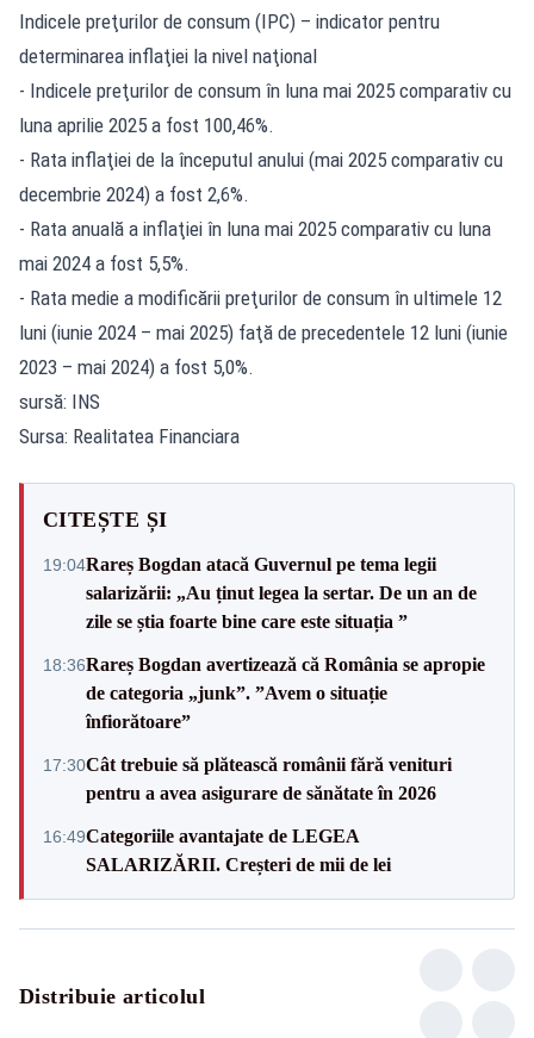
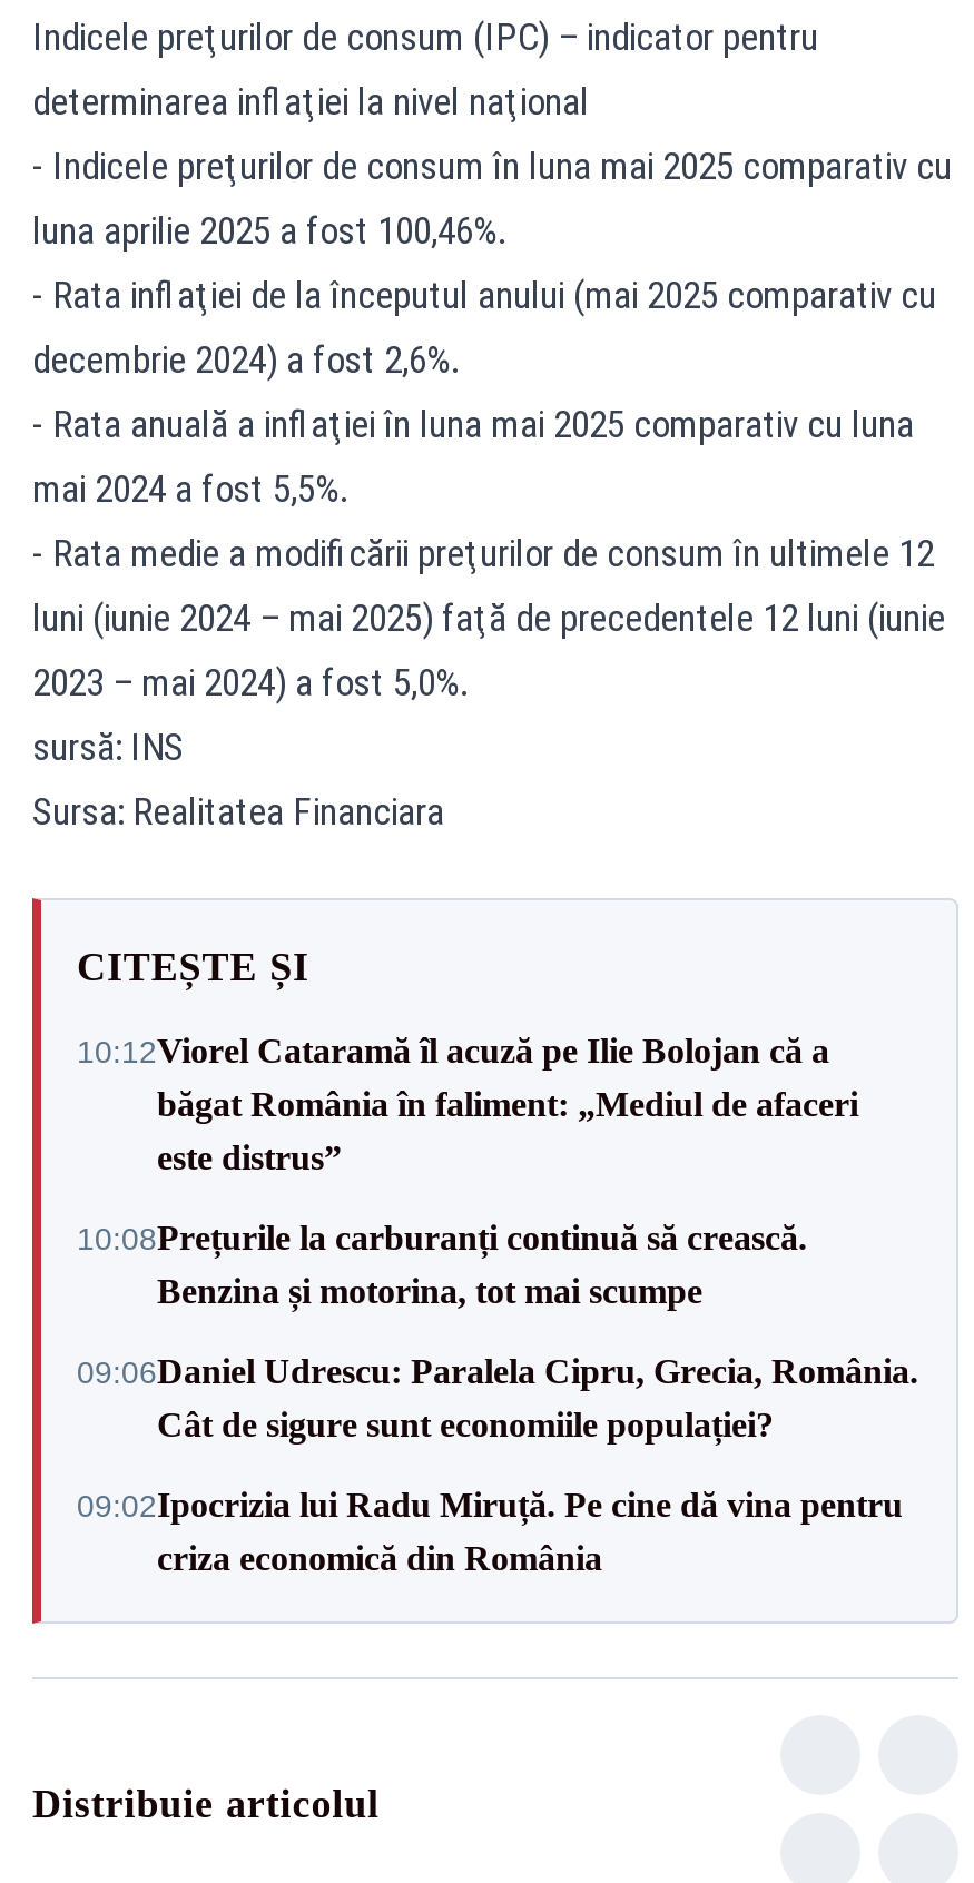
- 19:04Rareș Bogdan atacă Guvernul pe tema legii
- salarizării: „Au ținut legea la sertar. De un an de
- zile se știa foarte bine care este situația ”
+ 10:12Viorel Cataramă îl acuză pe Ilie Bolojan că a
+ băgat România în faliment: „Mediul de afaceri
+ este distrus”

- 18:36Rareș Bogdan avertizează că România se apropie
- de categoria „junk”. ”Avem o situație
- înfiorătoare”
+ 10:08Prețurile la carburanți continuă să crească.
+ Benzina și motorina, tot mai scumpe

- 17:30Cât trebuie să plătească românii fără venituri
- pentru a avea asigurare de sănătate în 2026
+ 09:06Daniel Udrescu: Paralela Cipru, Grecia, România.
+ Cât de sigure sunt economiile populației?

- 16:49Categoriile avantajate de LEGEA
- SALARIZĂRII. Creșteri de mii de lei
+ 09:02Ipocrizia lui Radu Miruță. Pe cine dă vina pentru
+ criza economică din România
